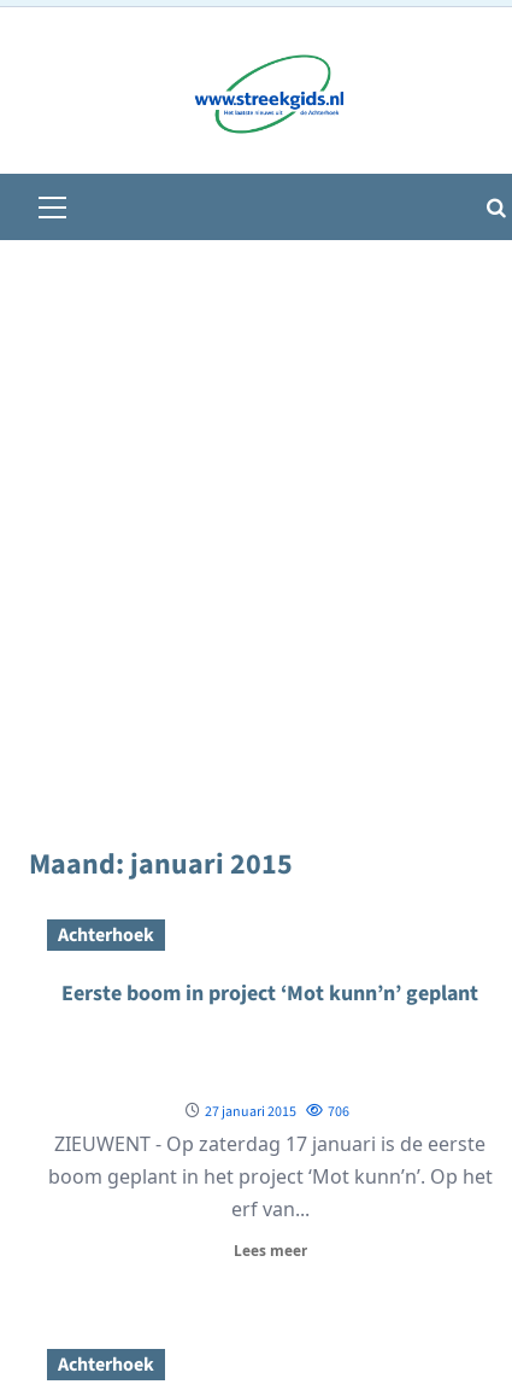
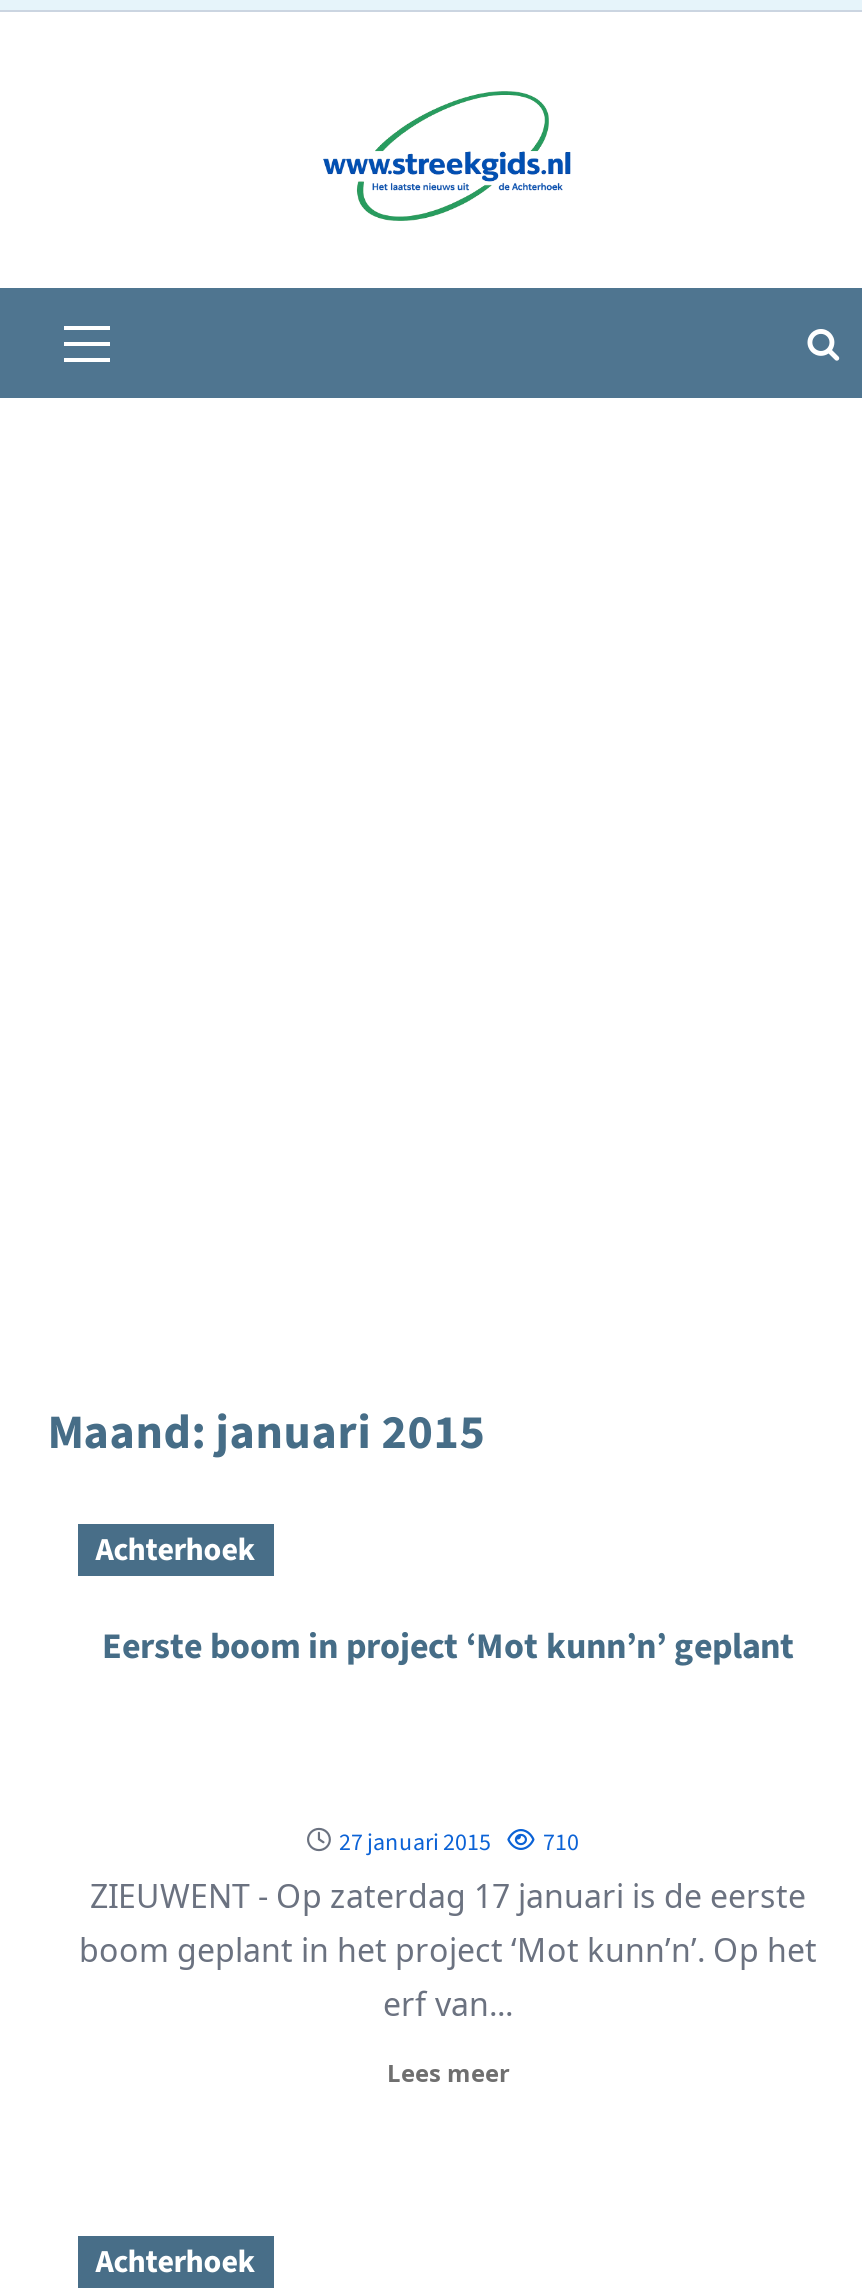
- 27 januari 2015 706
+ 27 januari 2015 710
